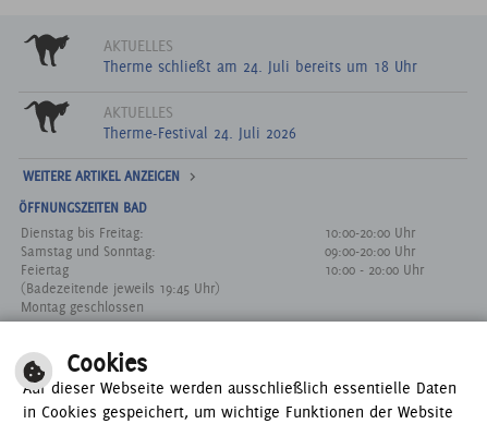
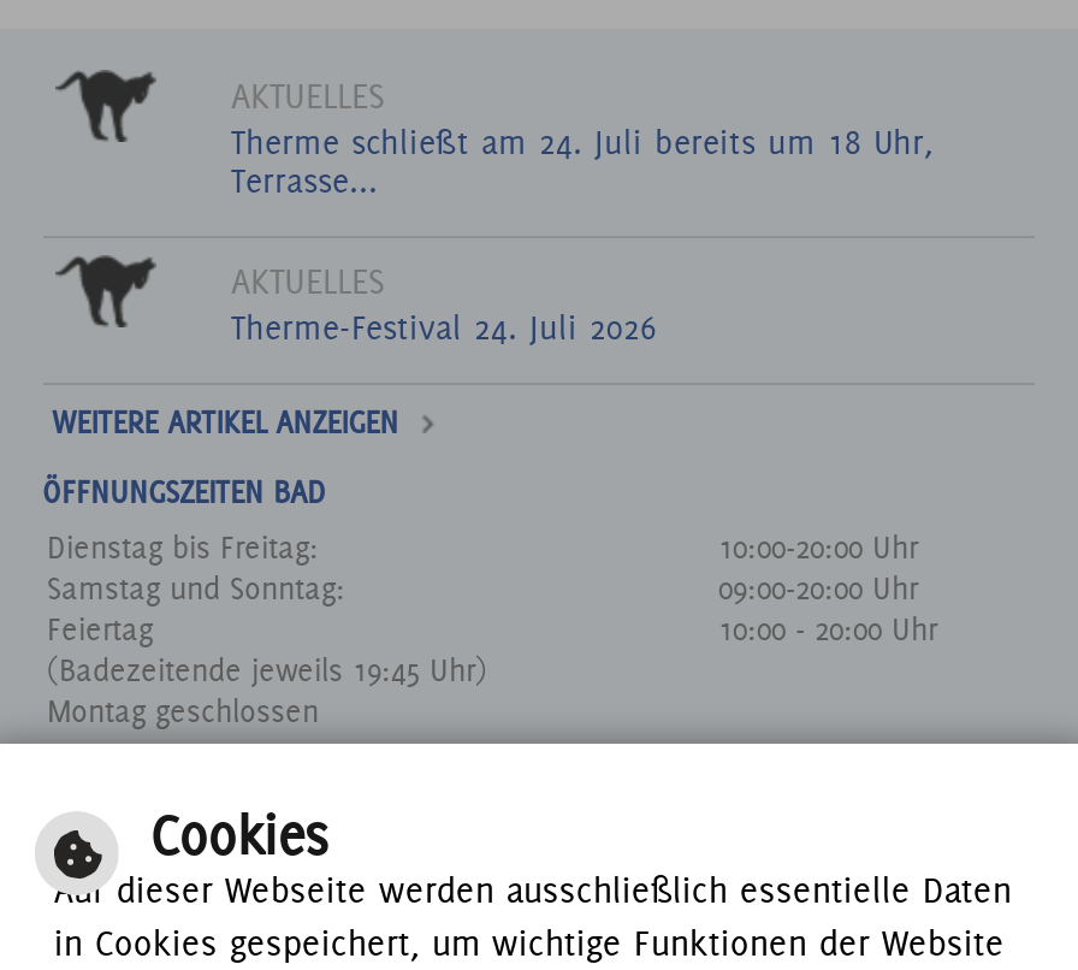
- Therme schließt am 24. Juli bereits um 18 Uhr
+ Therme schließt am 24. Juli bereits um 18 Uhr,
+ Terrasse...
